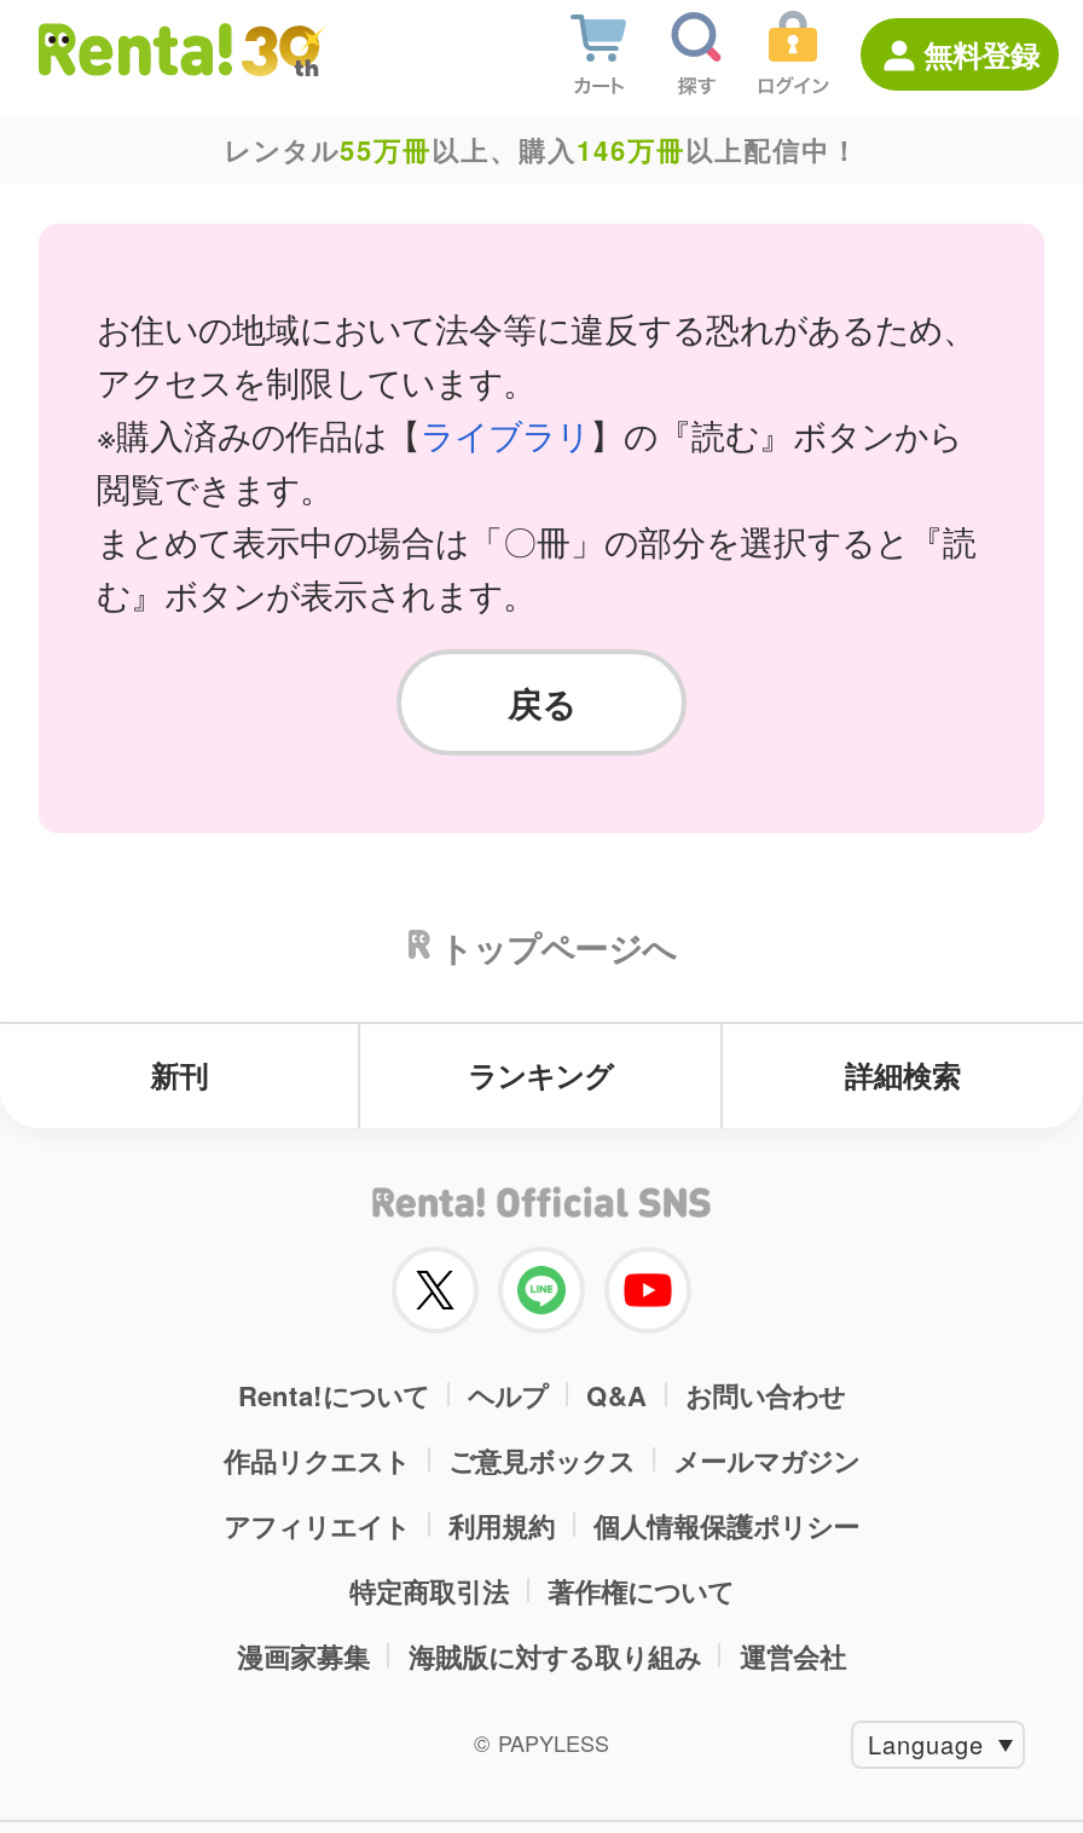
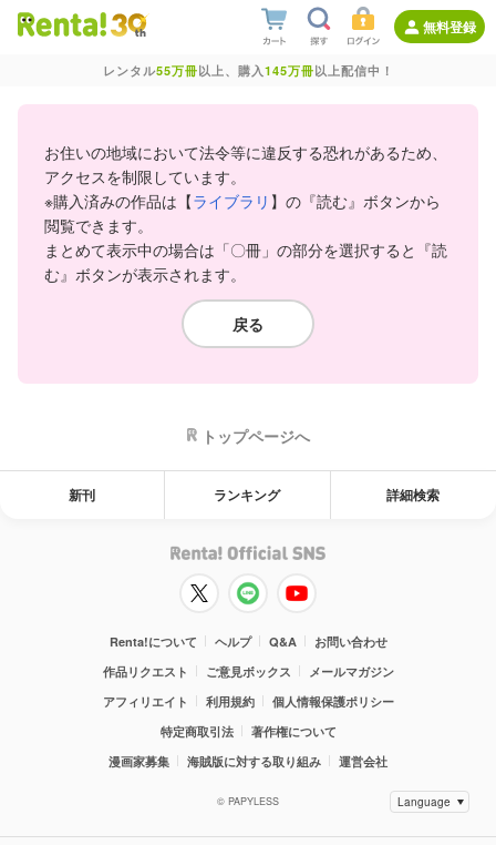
- レンタル55万冊以上、購入146万冊以上配信中！
+ レンタル55万冊以上、購入145万冊以上配信中！
